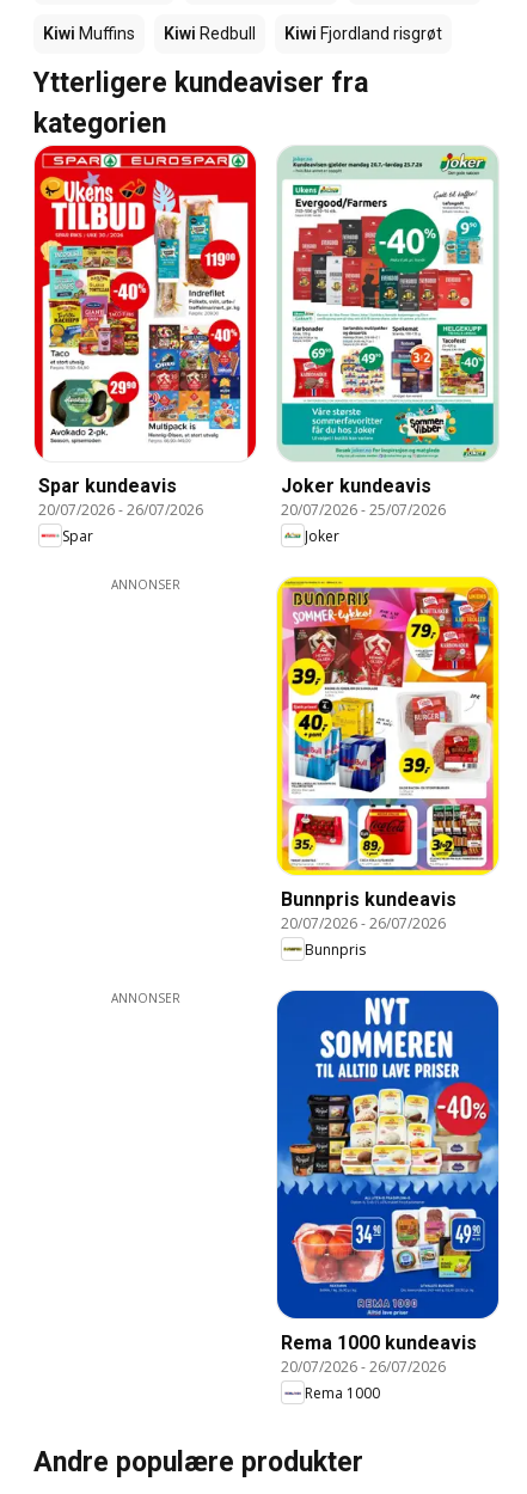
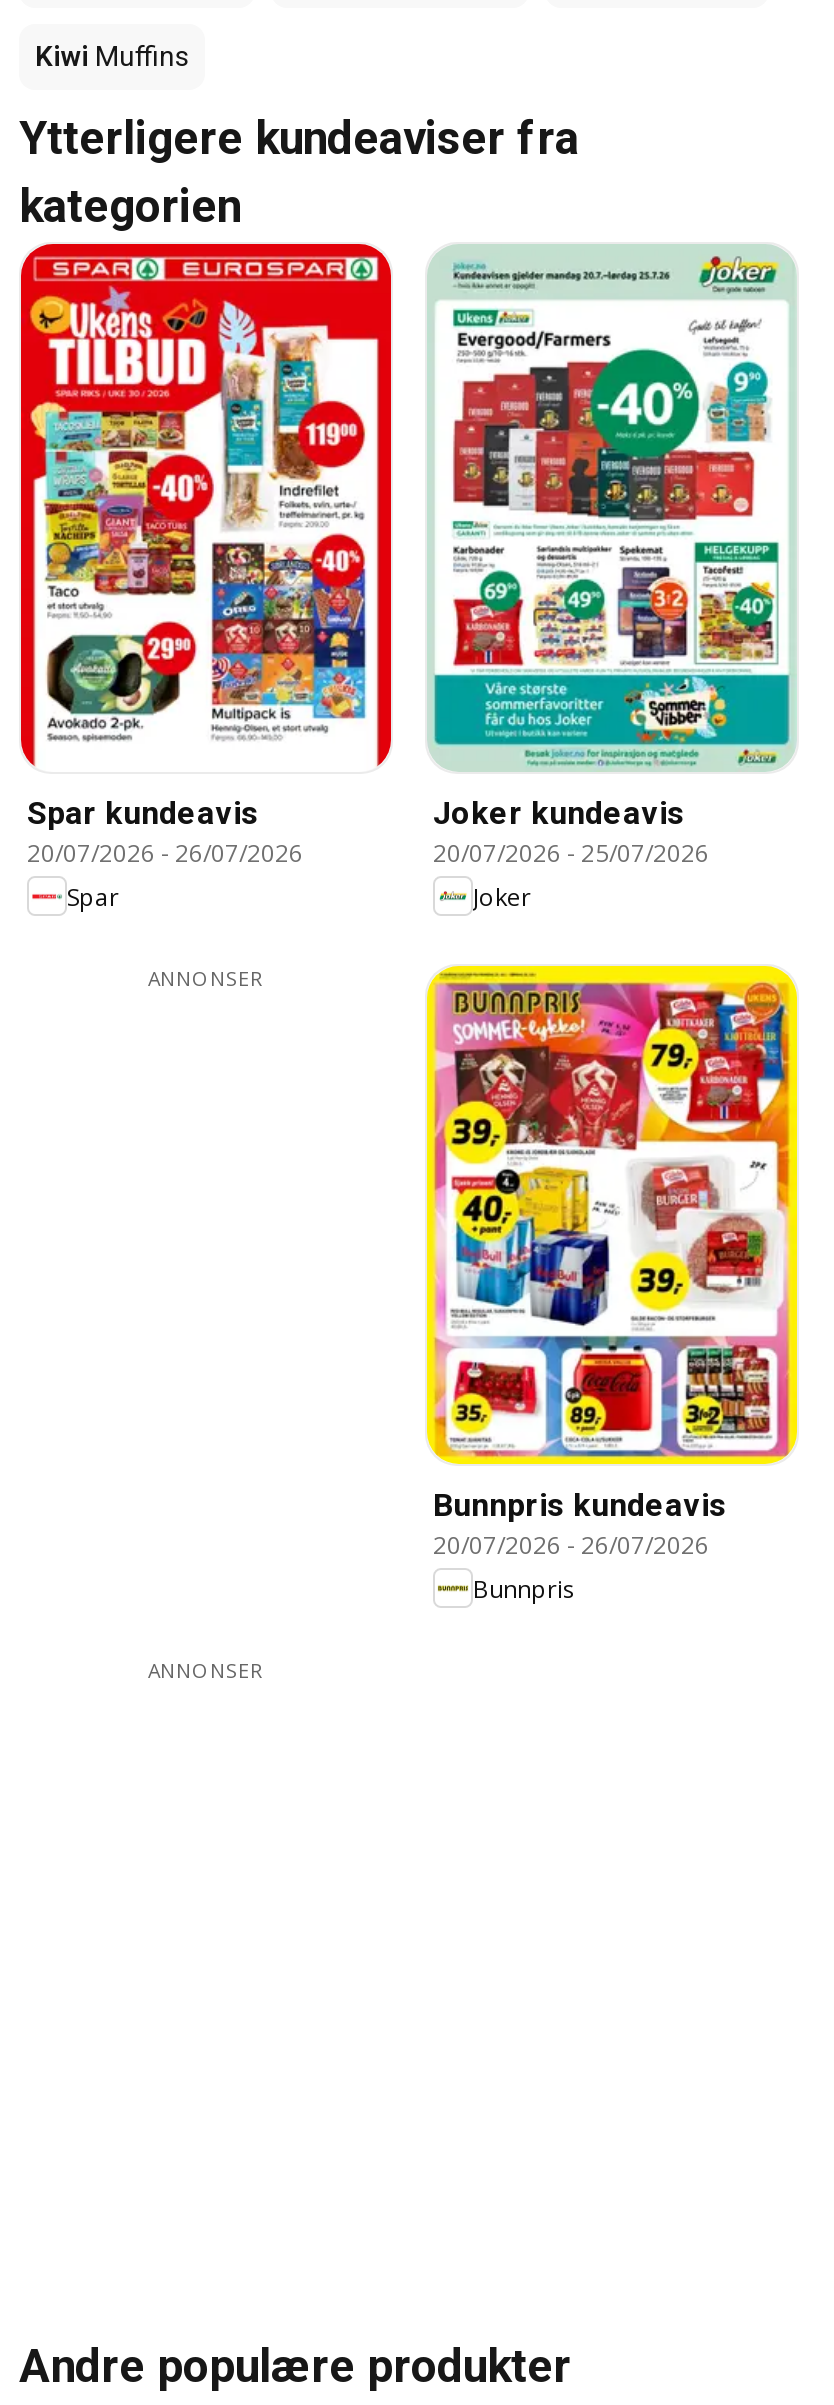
- Kiwi Redbull
- Kiwi Fjordland risgrøt

- [image]
- Rema 1000 kundeavis
- 20/07/2026 - 26/07/2026
- Rema 1000
